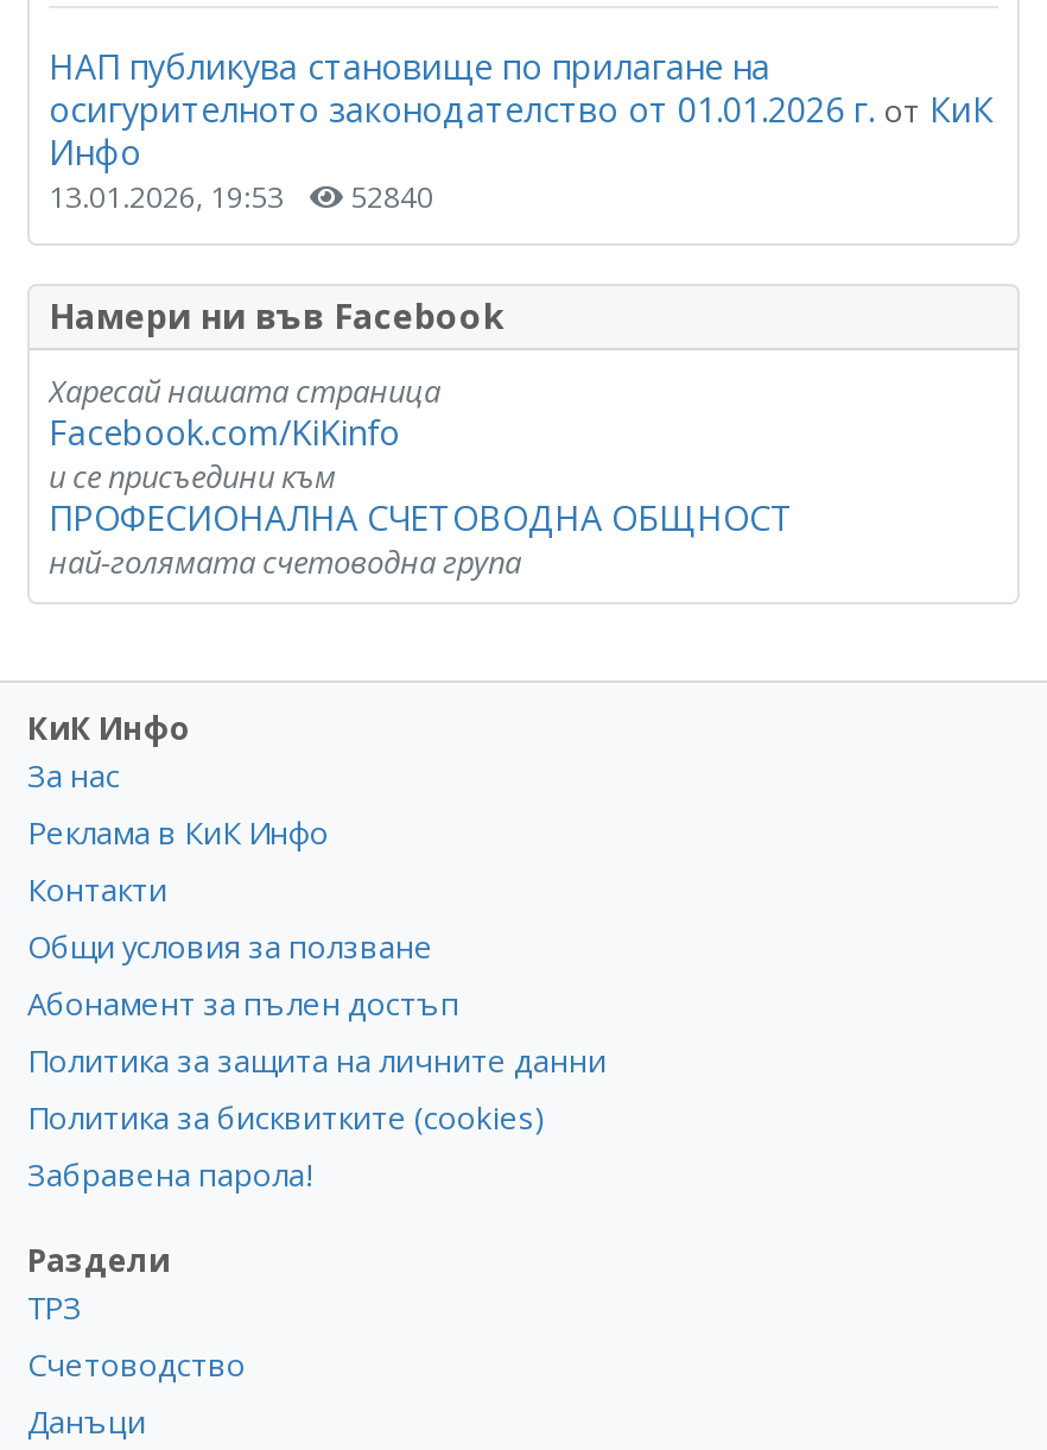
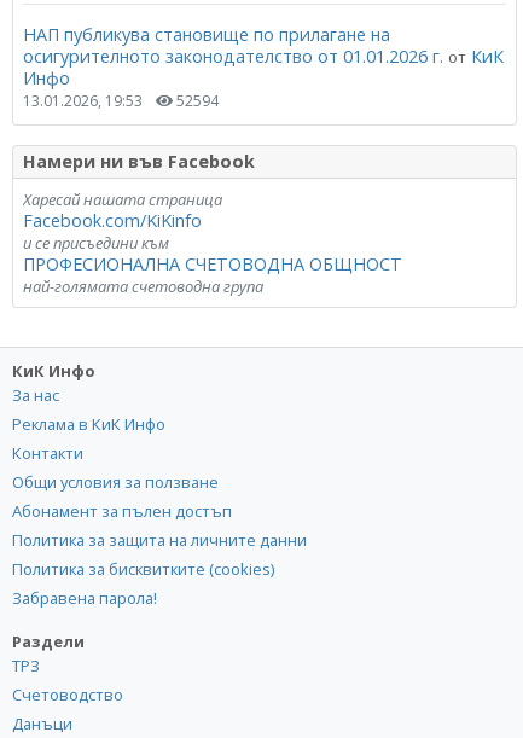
- 13.01.2026, 19:53 52840
+ 13.01.2026, 19:53 52594
